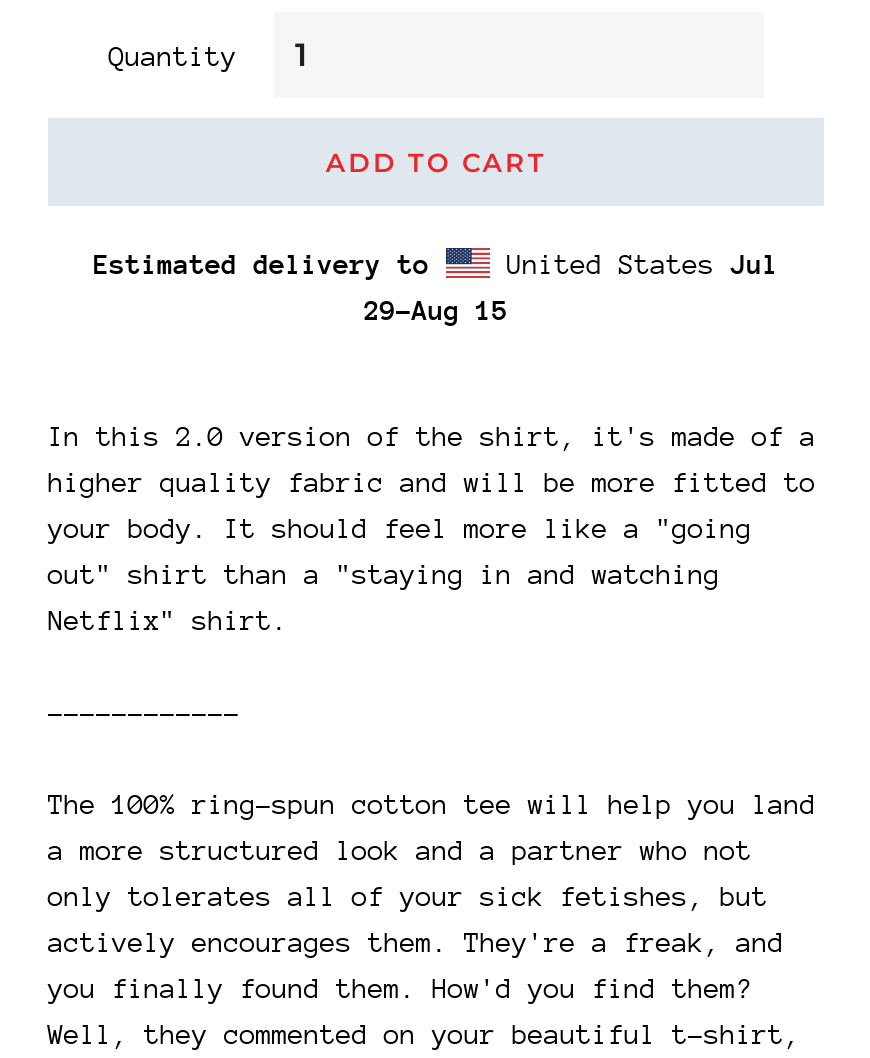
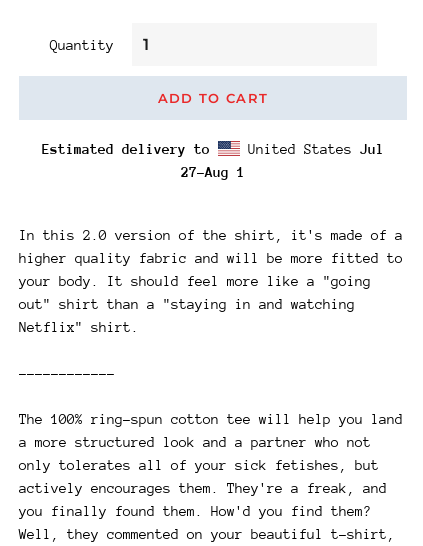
- 29–Aug 15
+ 27–Aug 1
